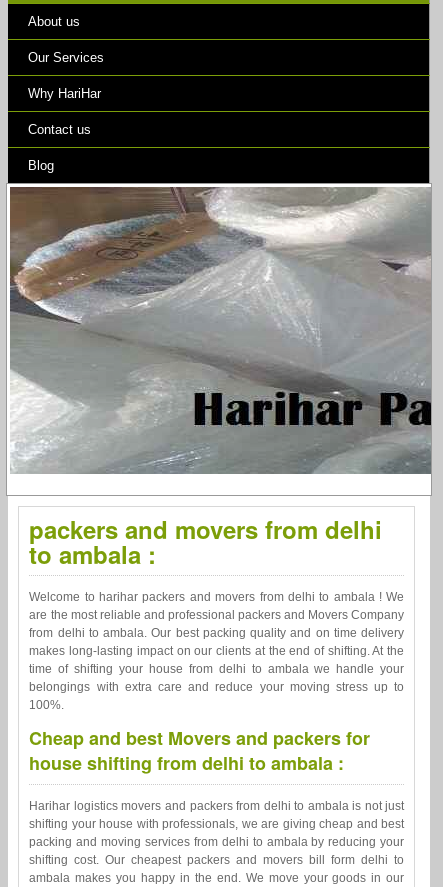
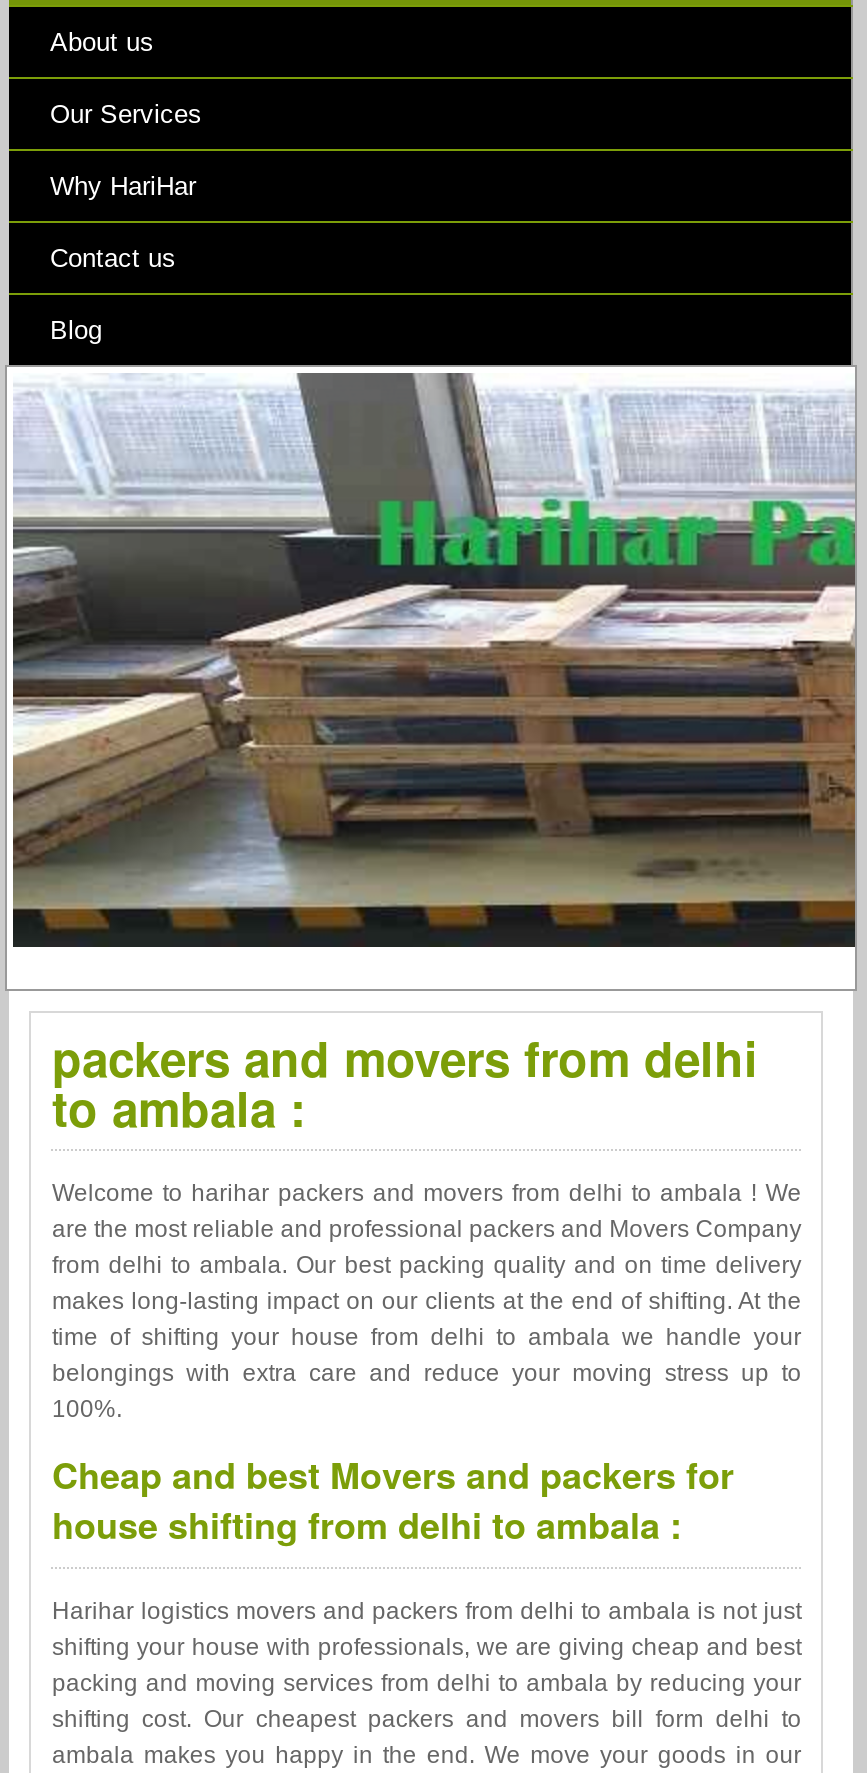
- [image]
+ [image]
